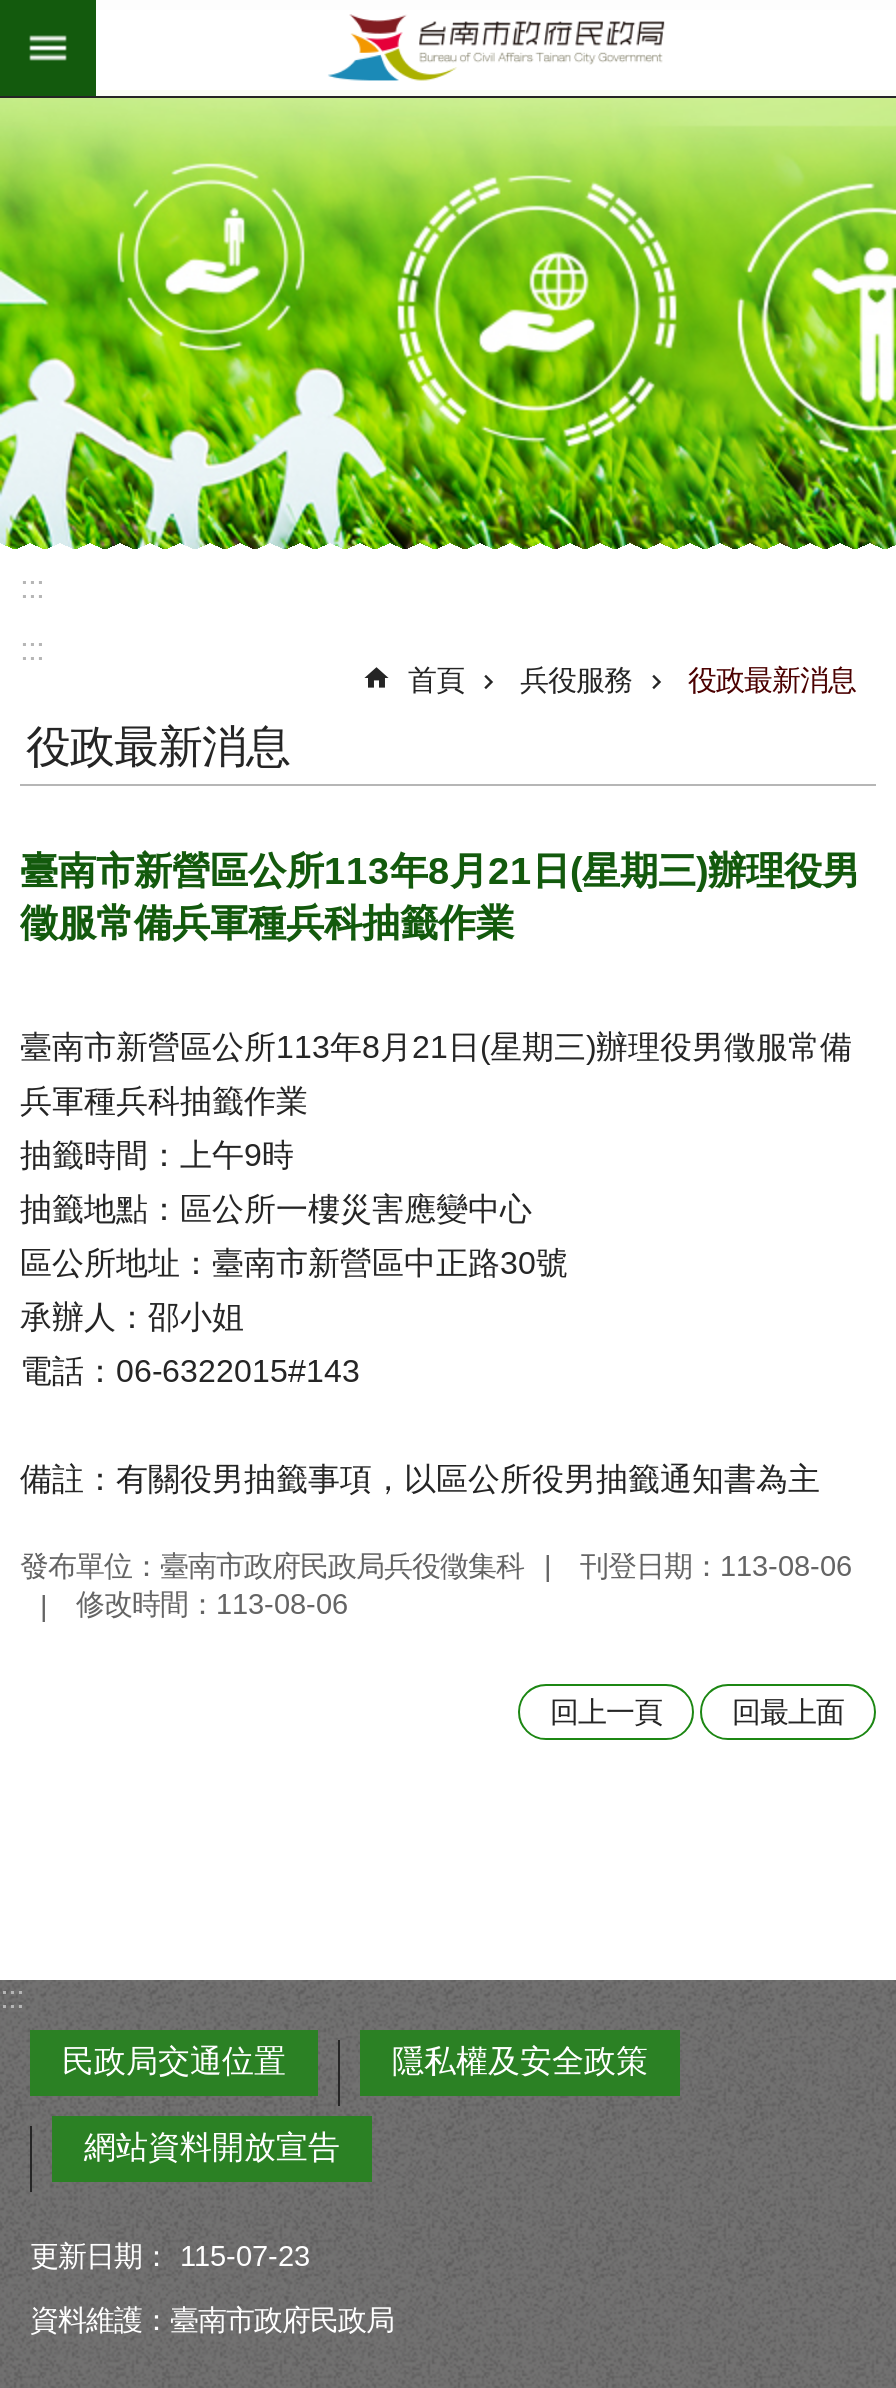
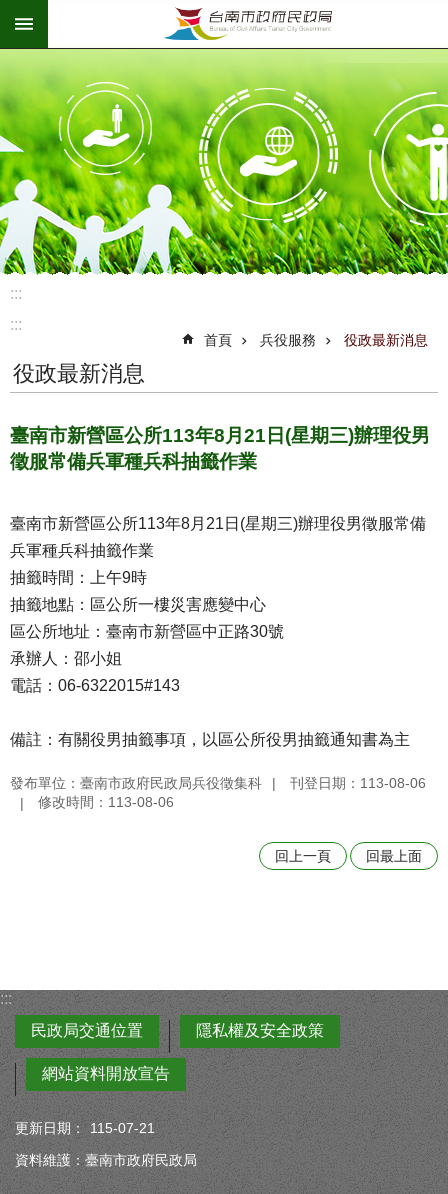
- 更新日期： 115-07-23
+ 更新日期： 115-07-21
